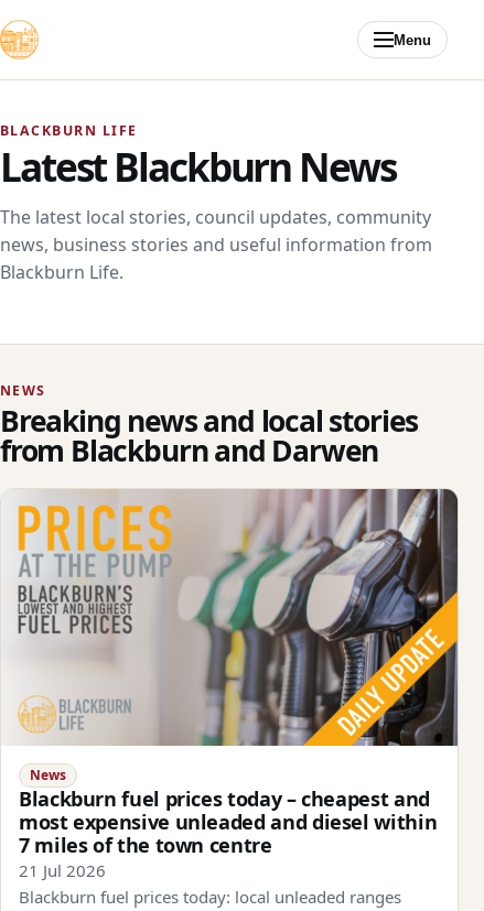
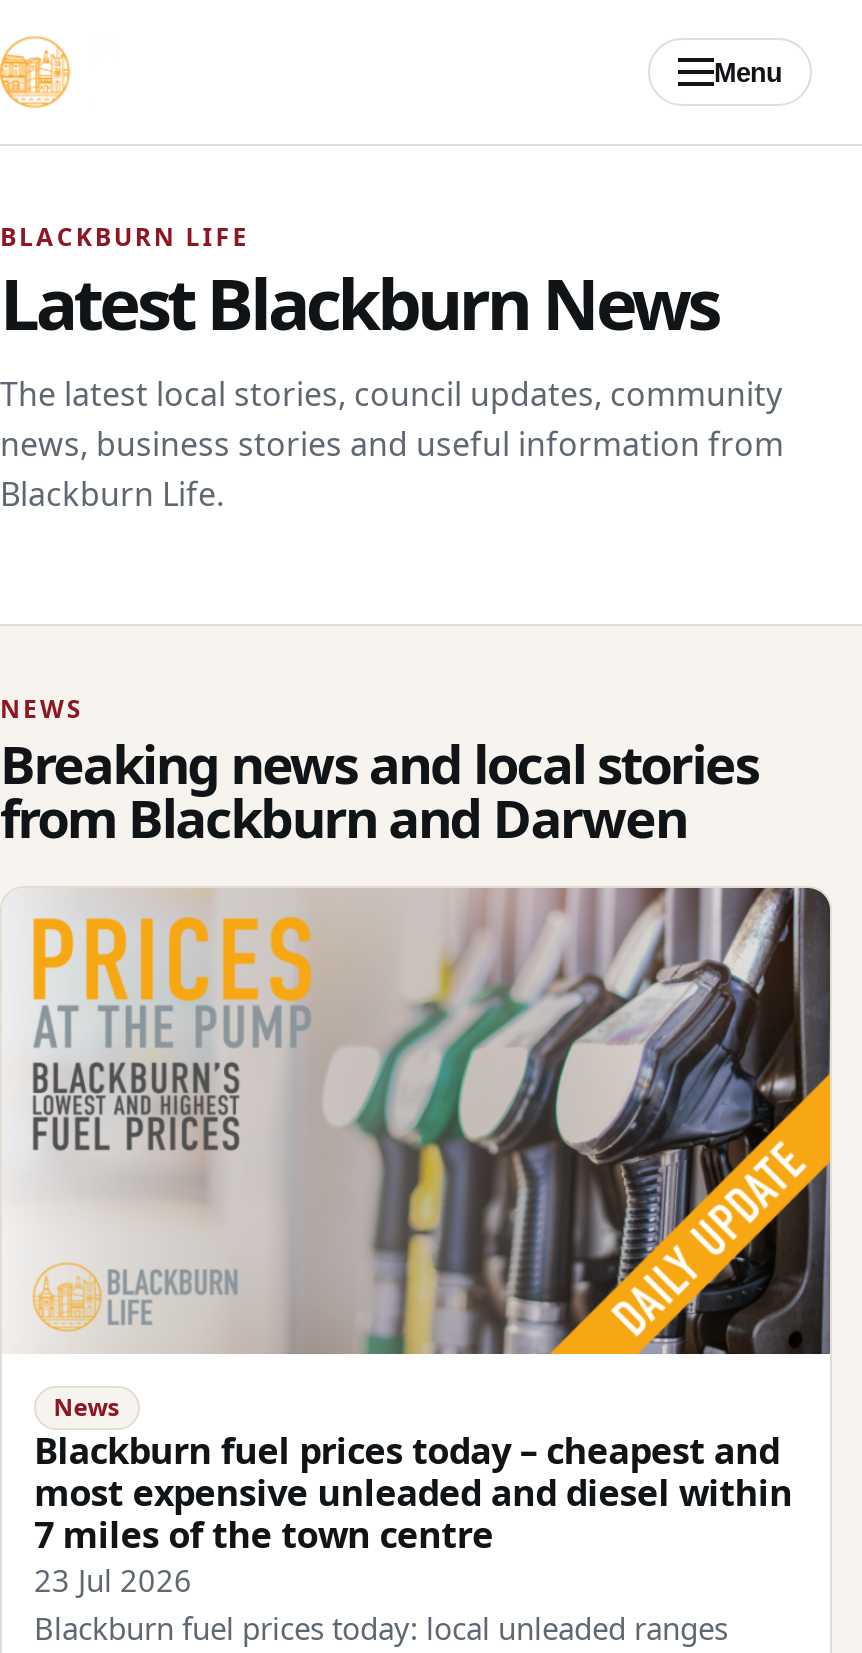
- 21 Jul 2026
+ 23 Jul 2026
